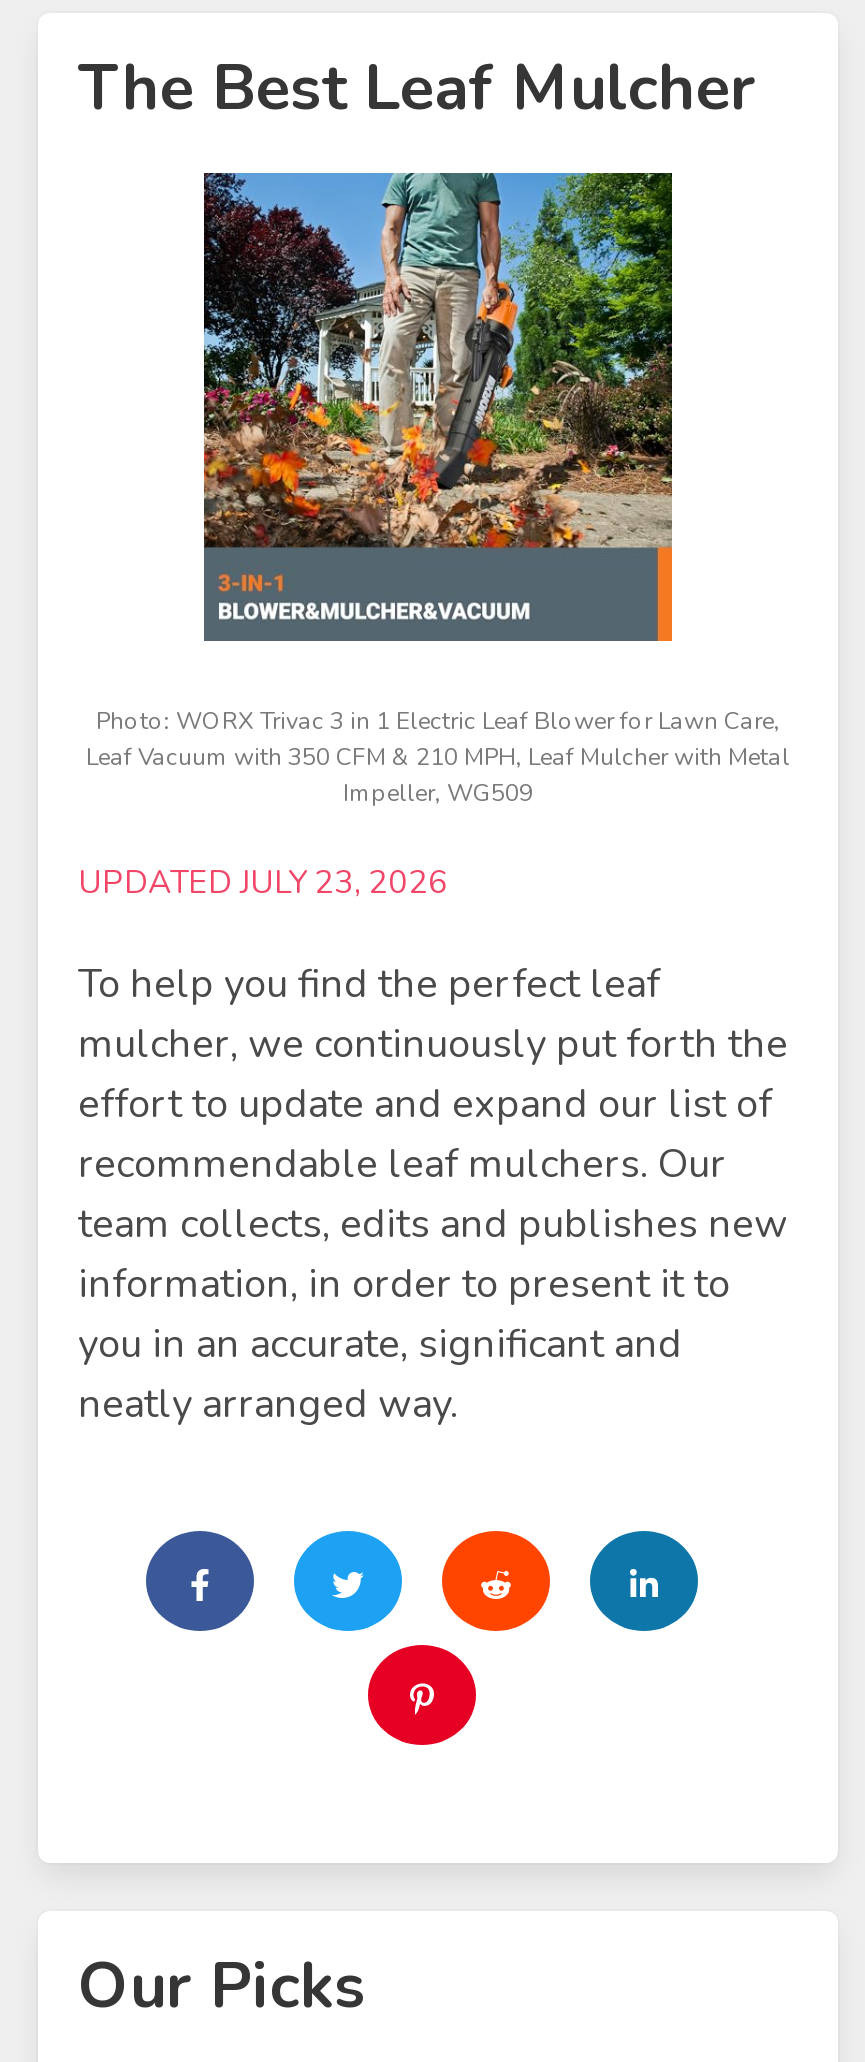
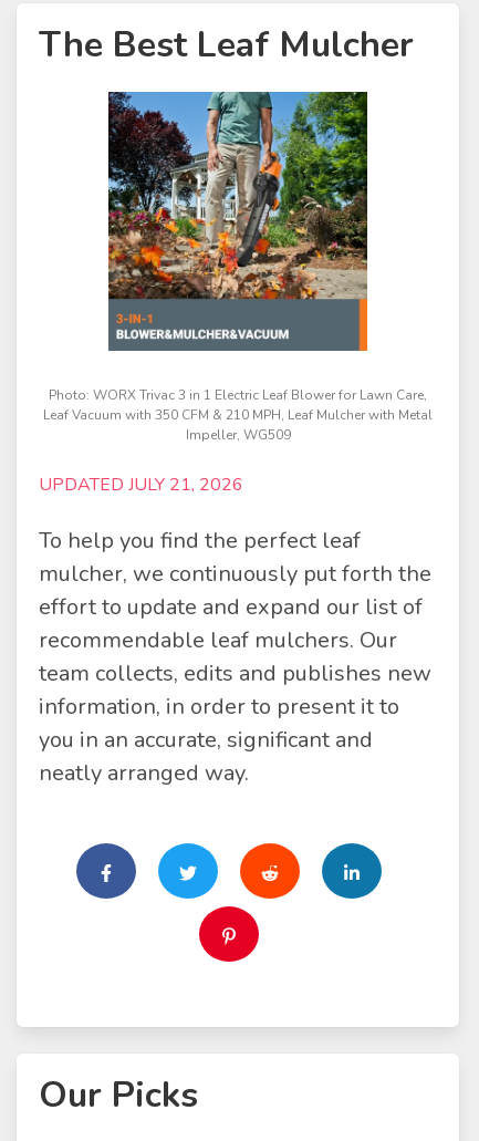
- UPDATED JULY 23, 2026
+ UPDATED JULY 21, 2026
